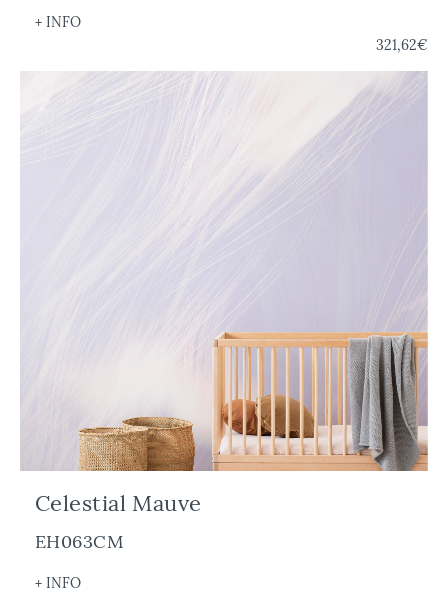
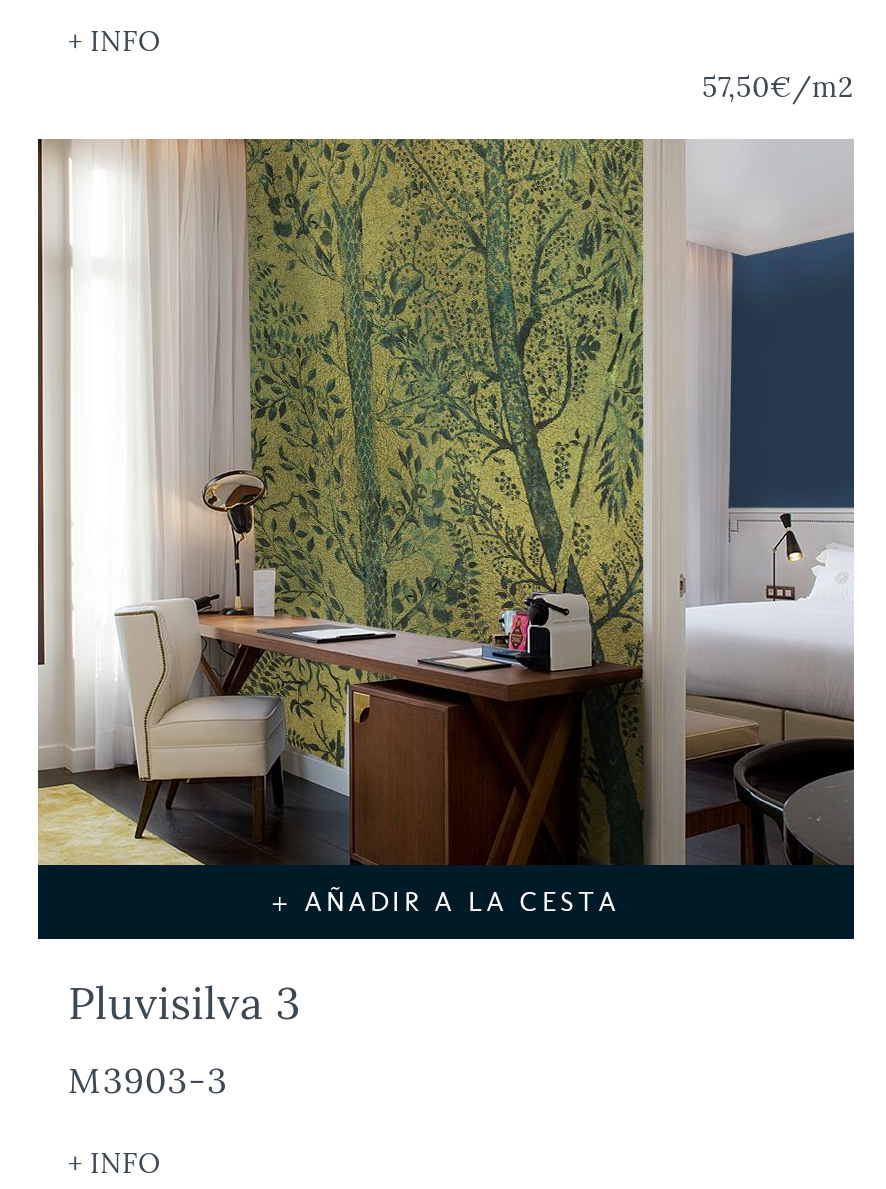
- 321,62€
+ 57,50€/m2

- [image]
- Celestial Mauve
- EH063CM
+ [image]
+ + AÑADIR A LA CESTA
+ Pluvisilva 3
+ M3903-3
